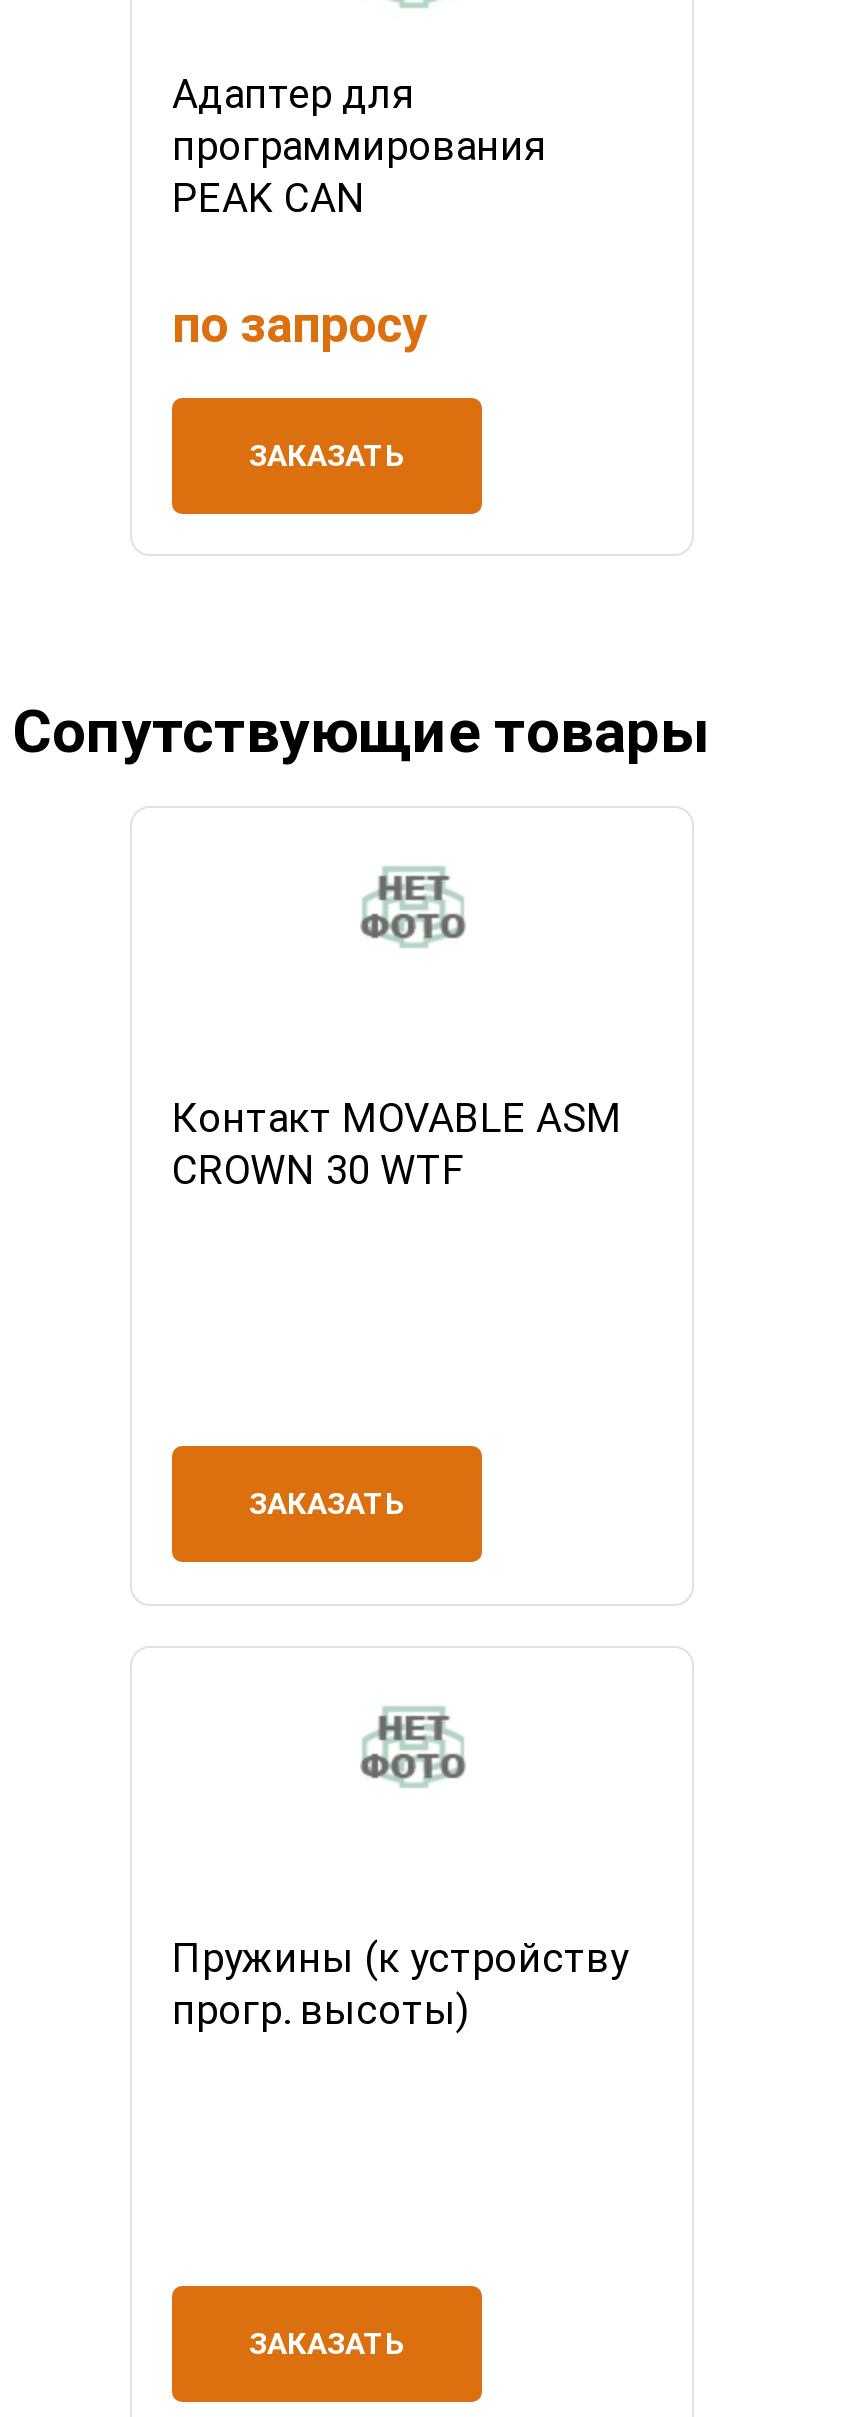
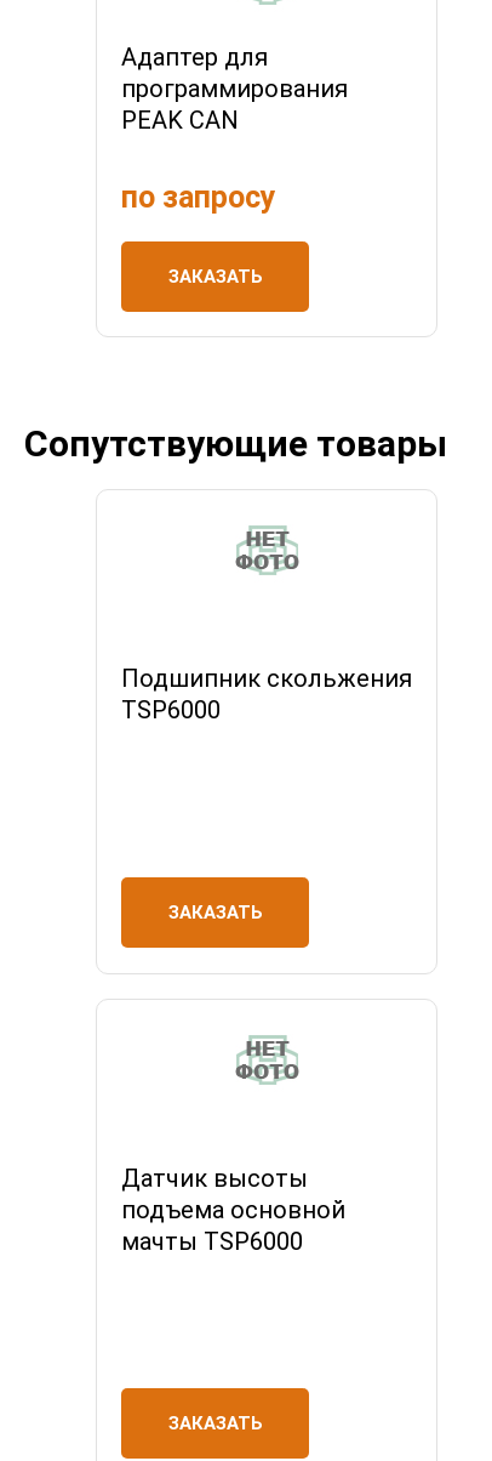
- Контакт MOVABLE ASM
- CROWN 30 WTF
+ Подшипник скольжения
+ TSP6000

- Пружины (к устройству
- прогр. высоты)
+ Датчик высоты
+ подъема основной
+ мачты TSP6000
